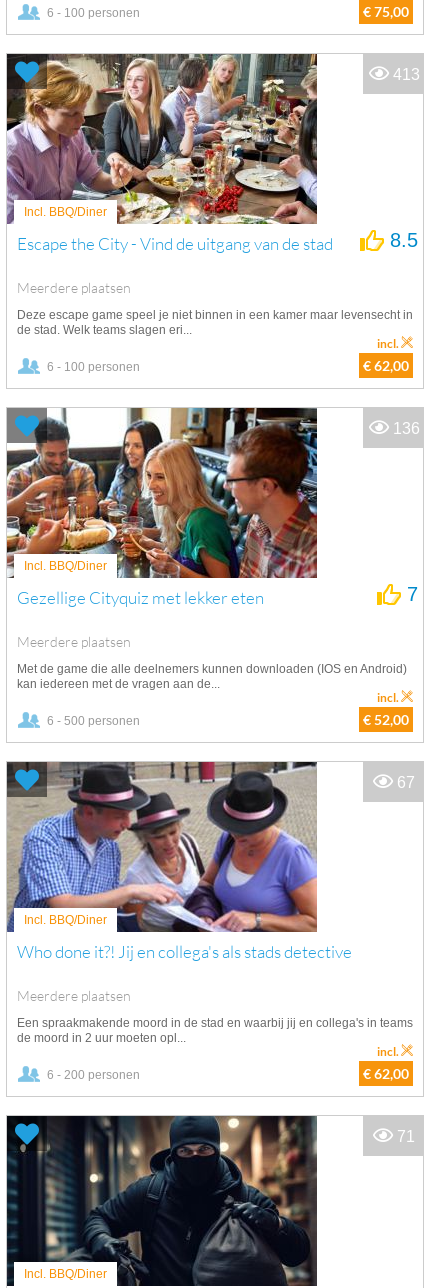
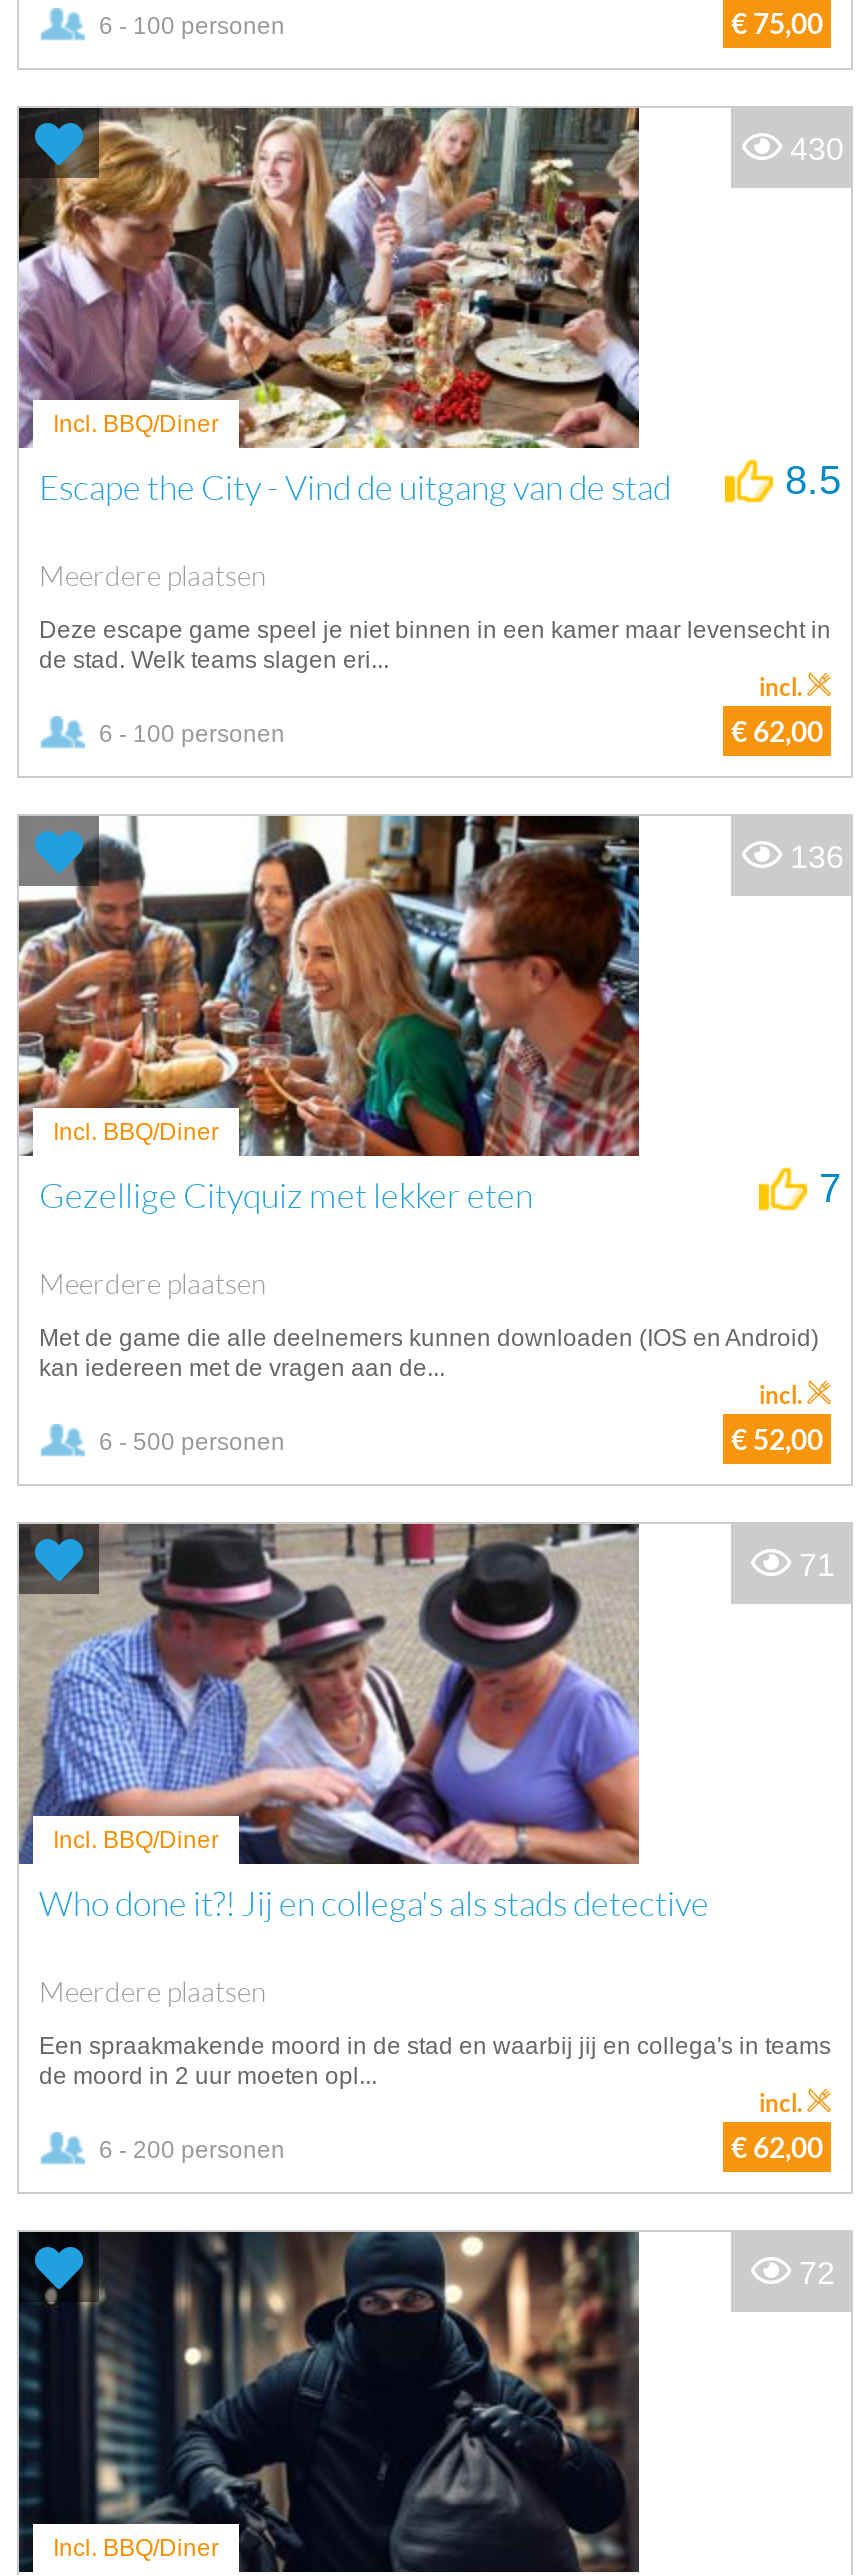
- 413
+ 430

- 67
+ 71

- 71
+ 72
